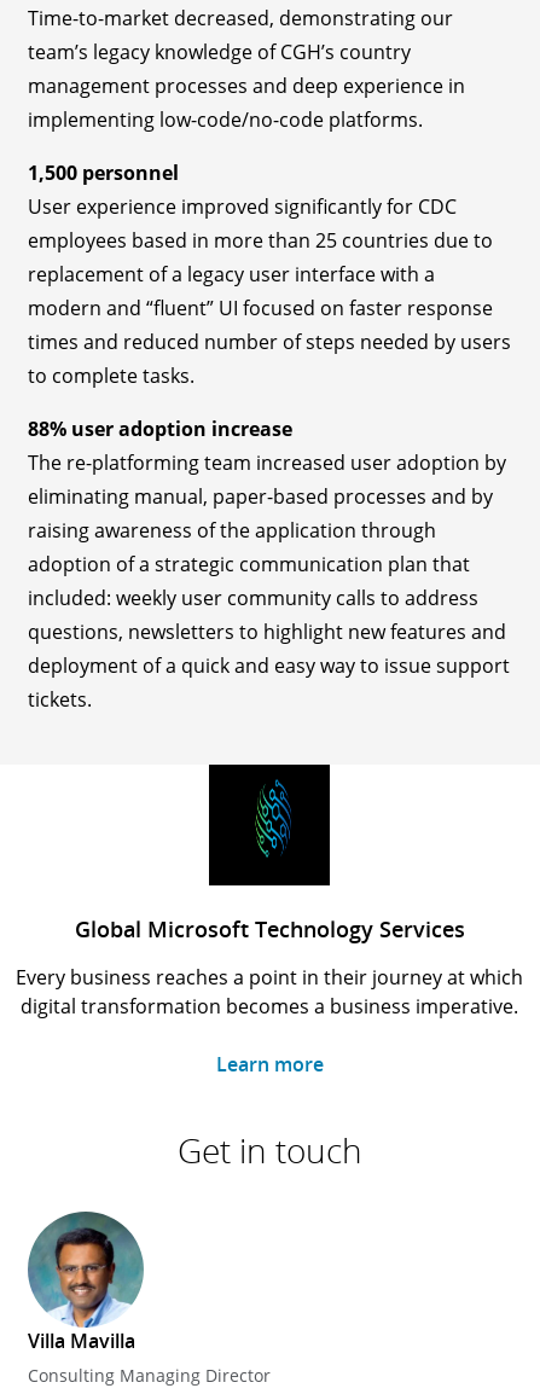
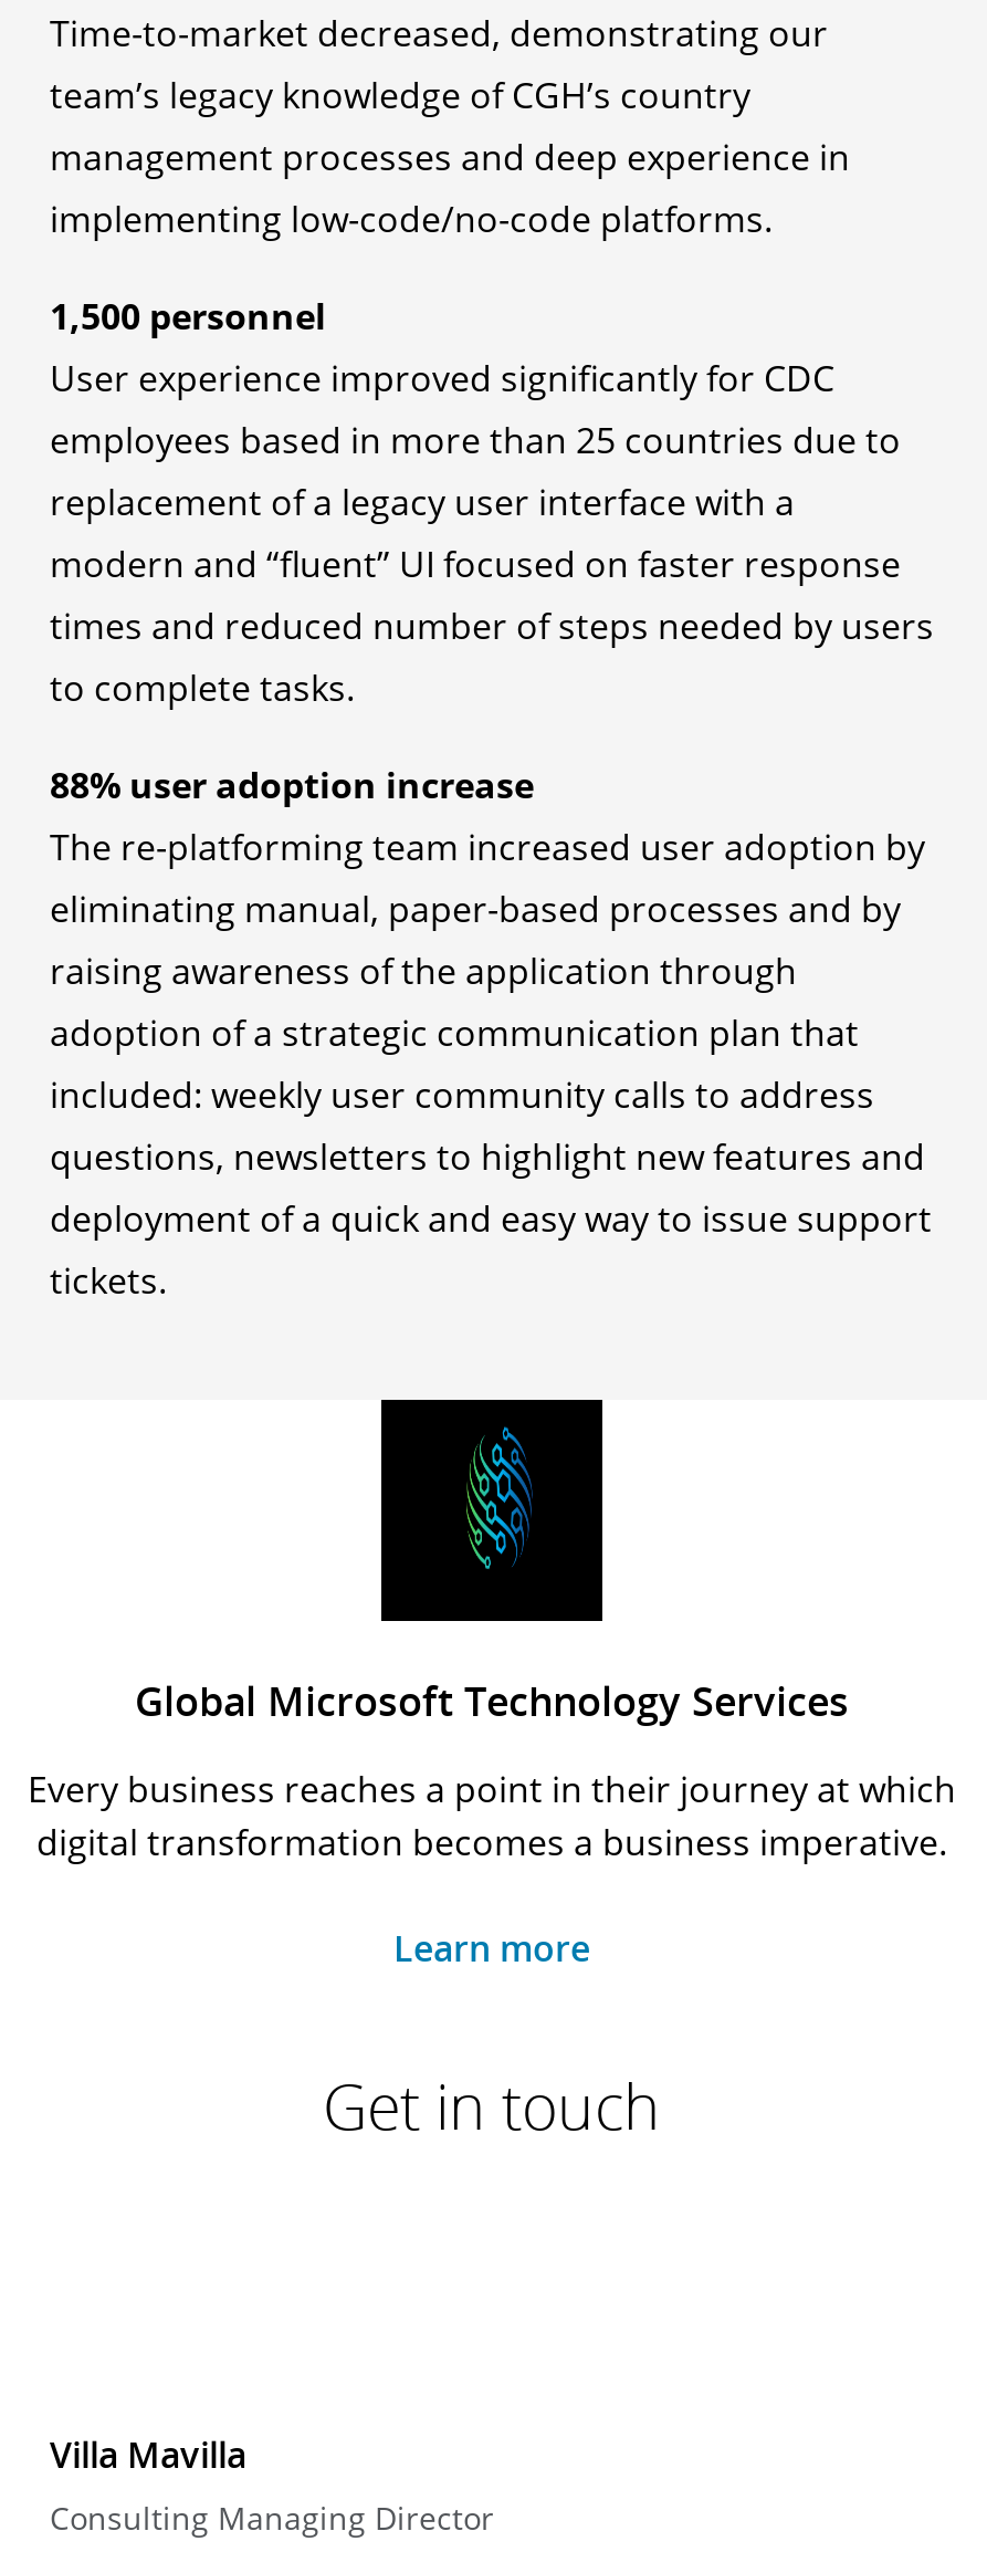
- [image]
